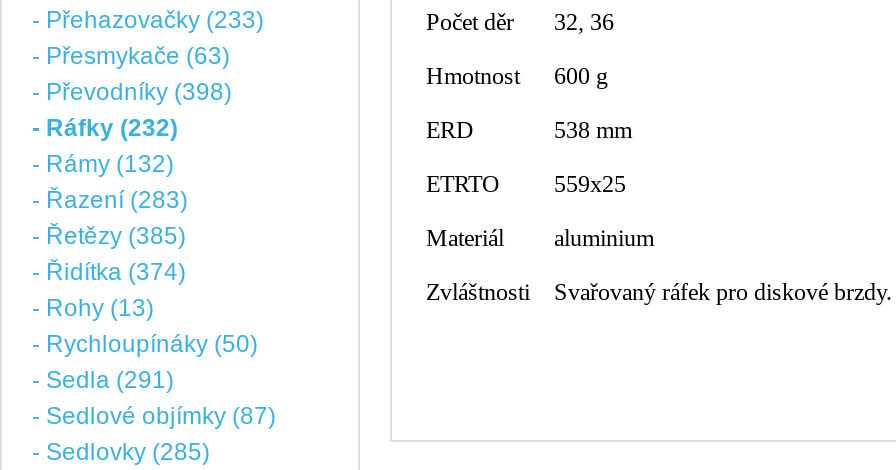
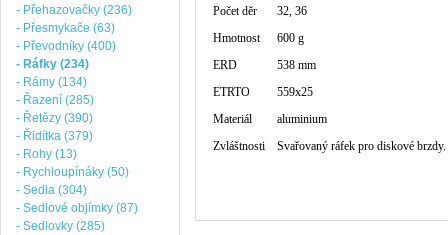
- - Přehazovačky (233)
+ - Přehazovačky (236)

- - Převodníky (398)
+ - Převodníky (400)

- - Ráfky (232)
+ - Ráfky (234)

- - Rámy (132)
+ - Rámy (134)

- - Řazení (283)
+ - Řazení (285)

- - Řetězy (385)
+ - Řetězy (390)

- - Řidítka (374)
+ - Řidítka (379)

- - Sedla (291)
+ - Sedla (304)
